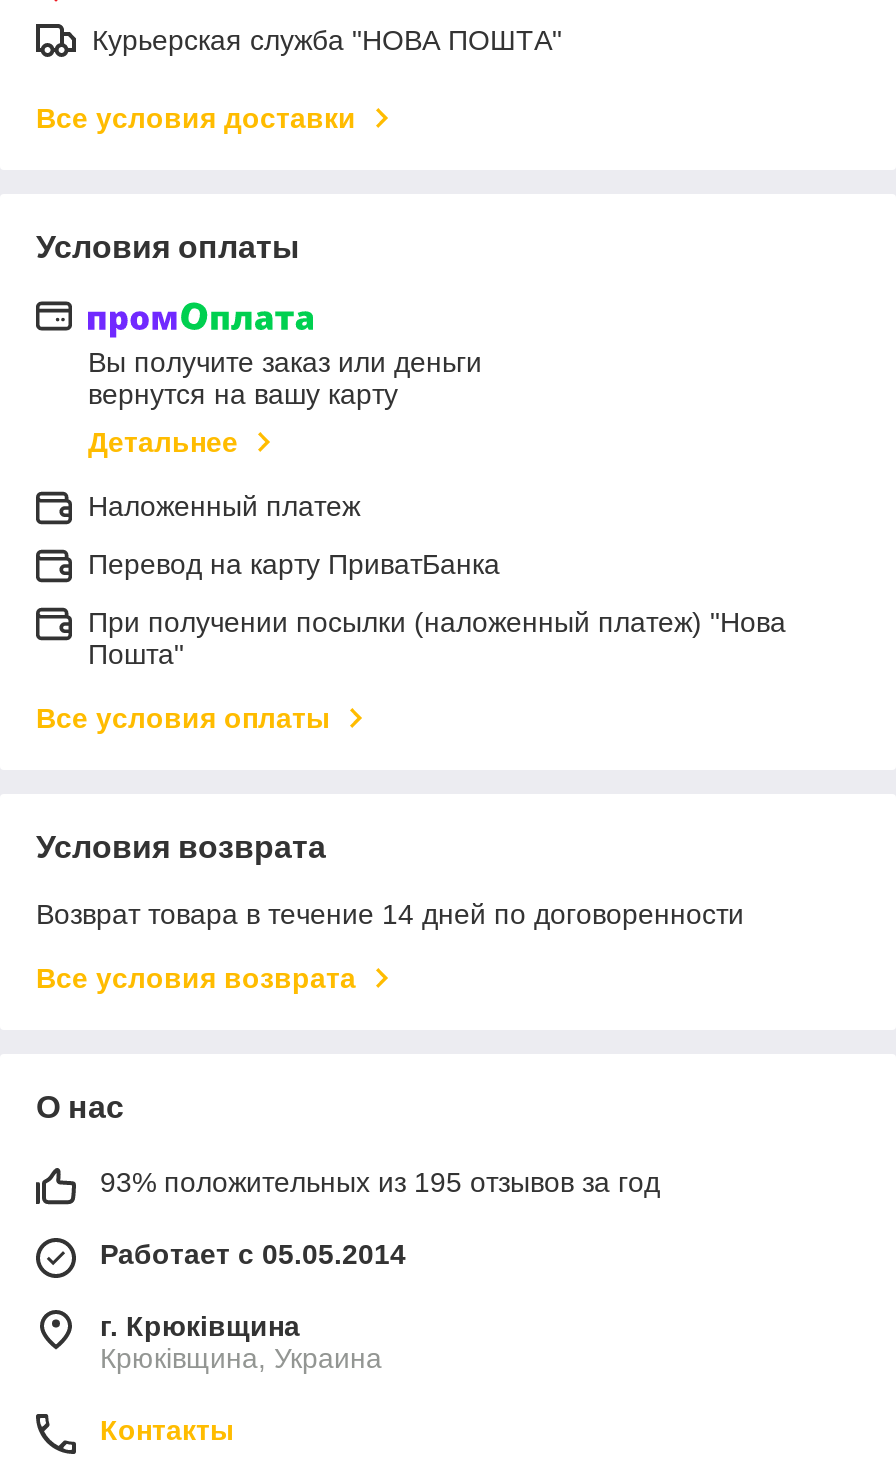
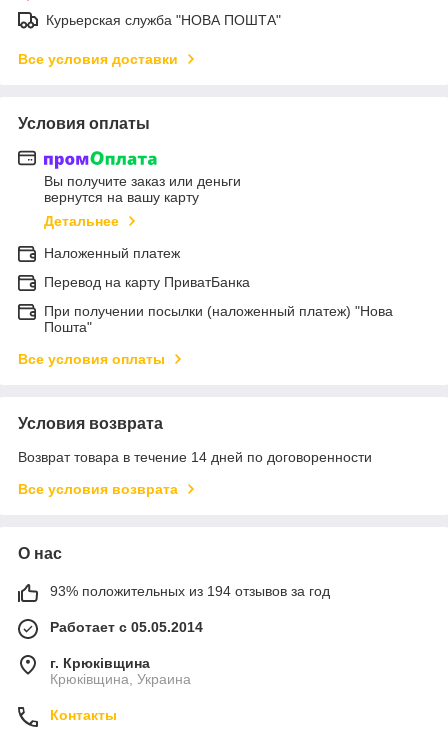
- 93% положительных из 195 отзывов за год
+ 93% положительных из 194 отзывов за год
